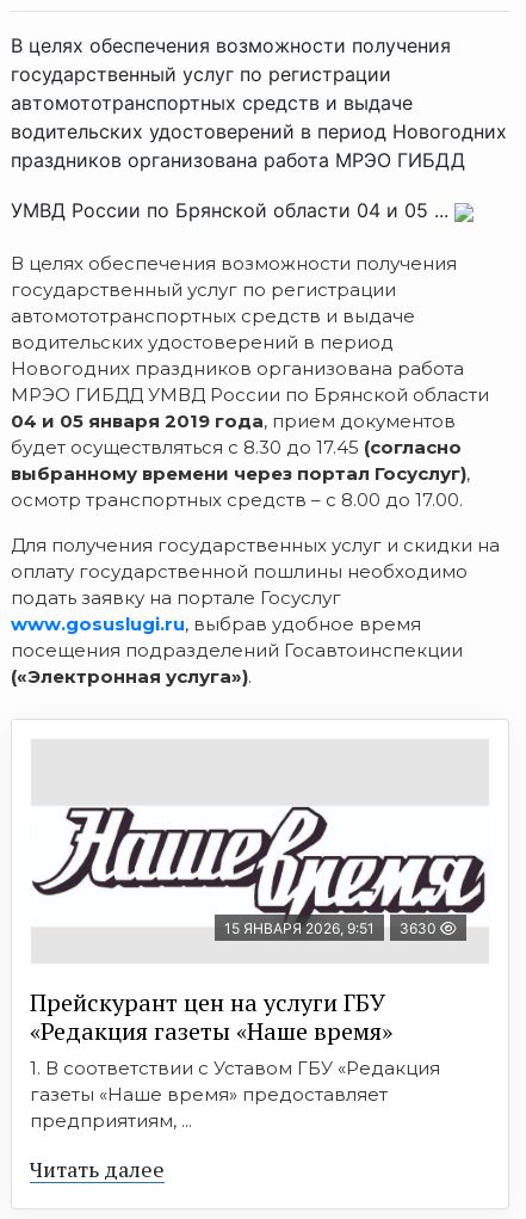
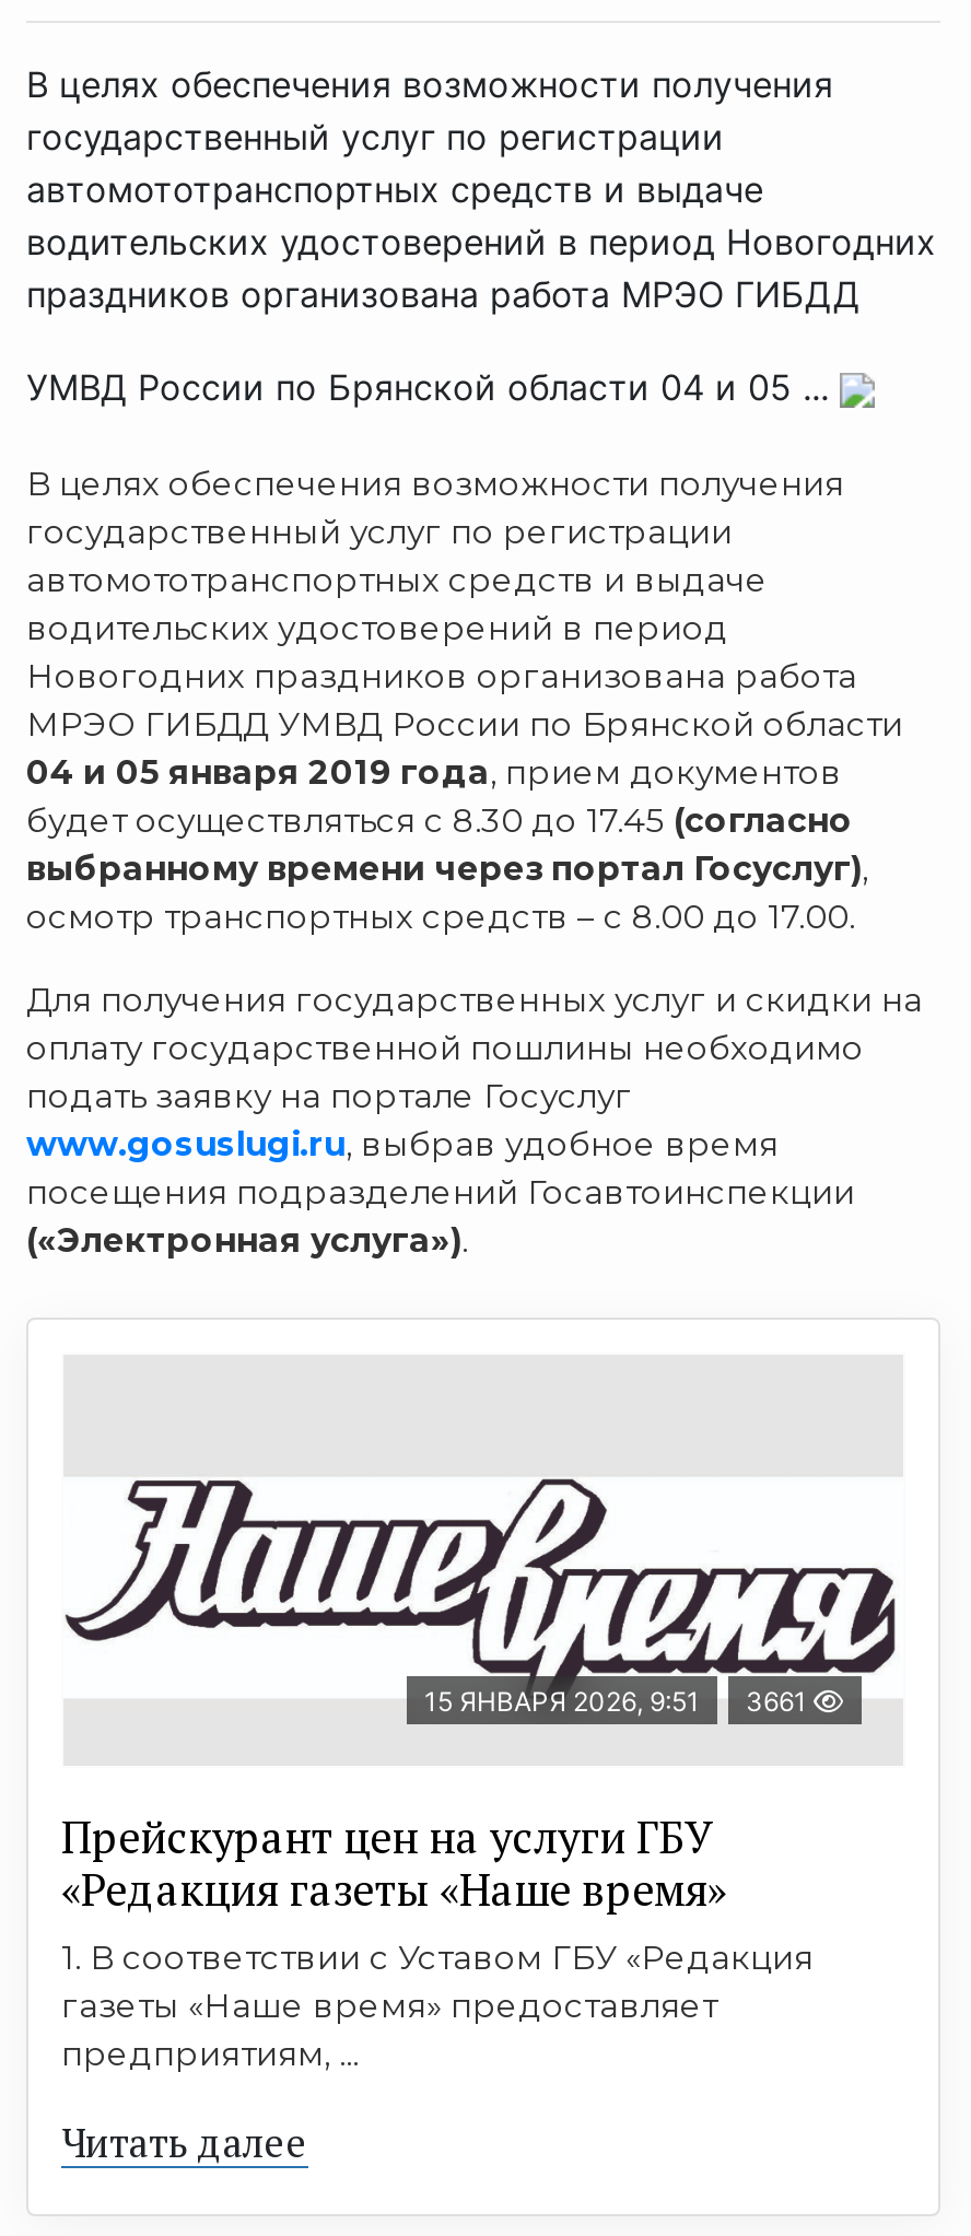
- 15 ЯНВАРЯ 2026, 9:51 3630
+ 15 ЯНВАРЯ 2026, 9:51 3661
